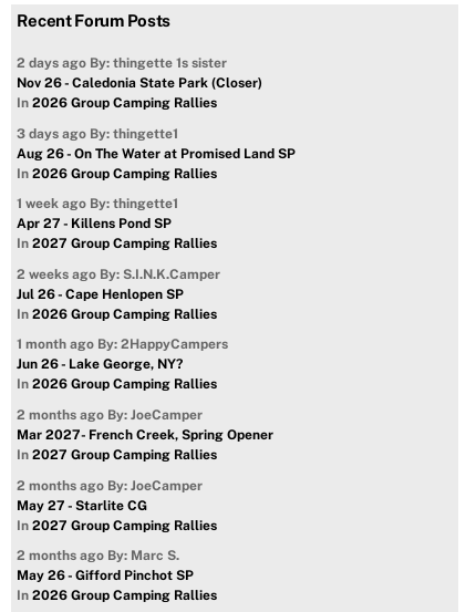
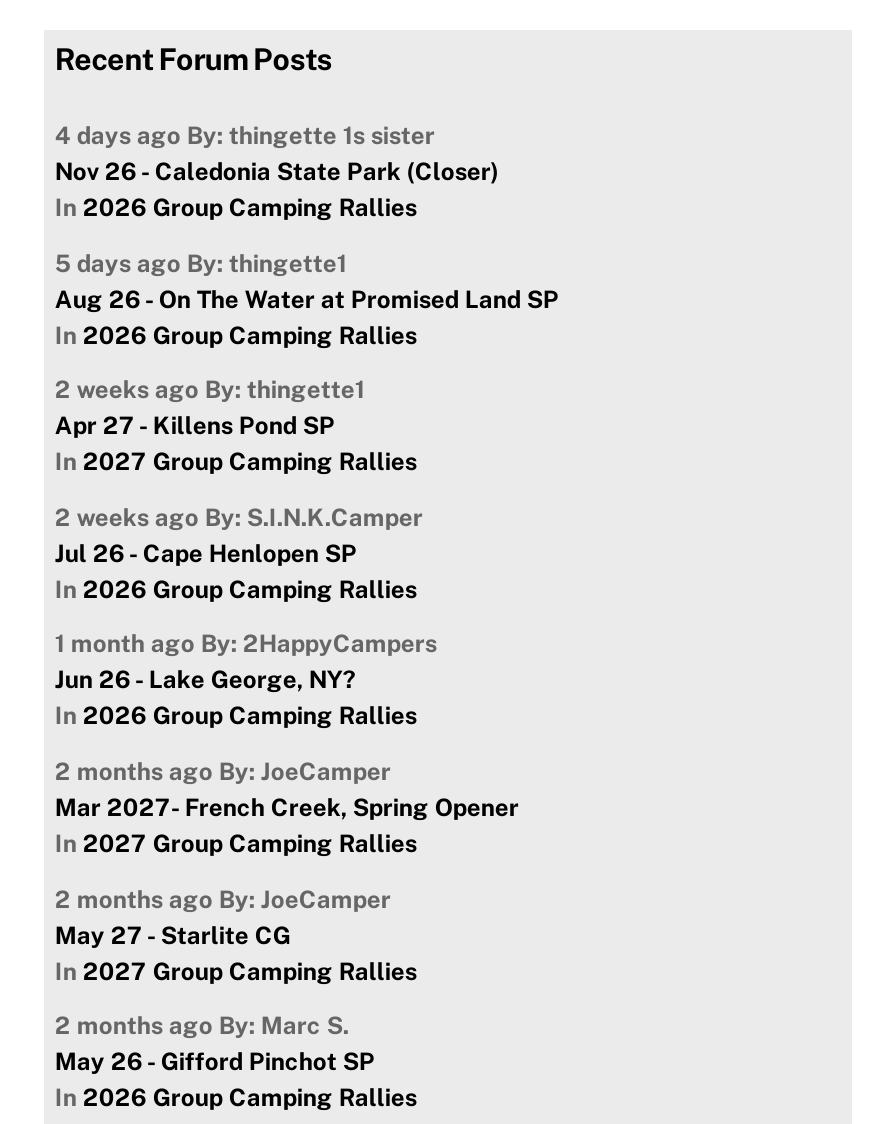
- 2 days ago By: thingette 1s sister
+ 4 days ago By: thingette 1s sister

- 3 days ago By: thingette1
+ 5 days ago By: thingette1

- 1 week ago By: thingette1
+ 2 weeks ago By: thingette1
